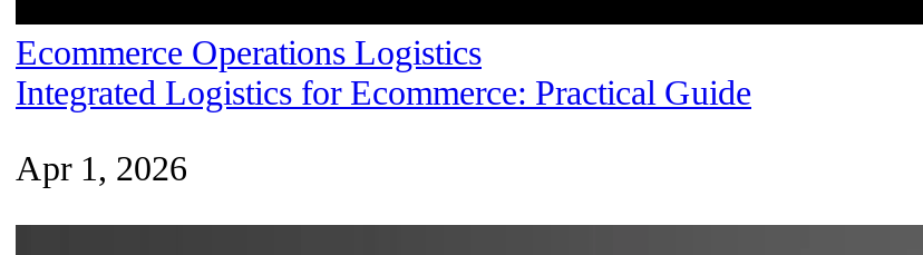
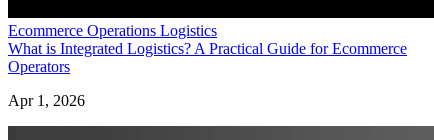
- Integrated Logistics for Ecommerce: Practical Guide
+ What is Integrated Logistics? A Practical Guide for Ecommerce
+ Operators
